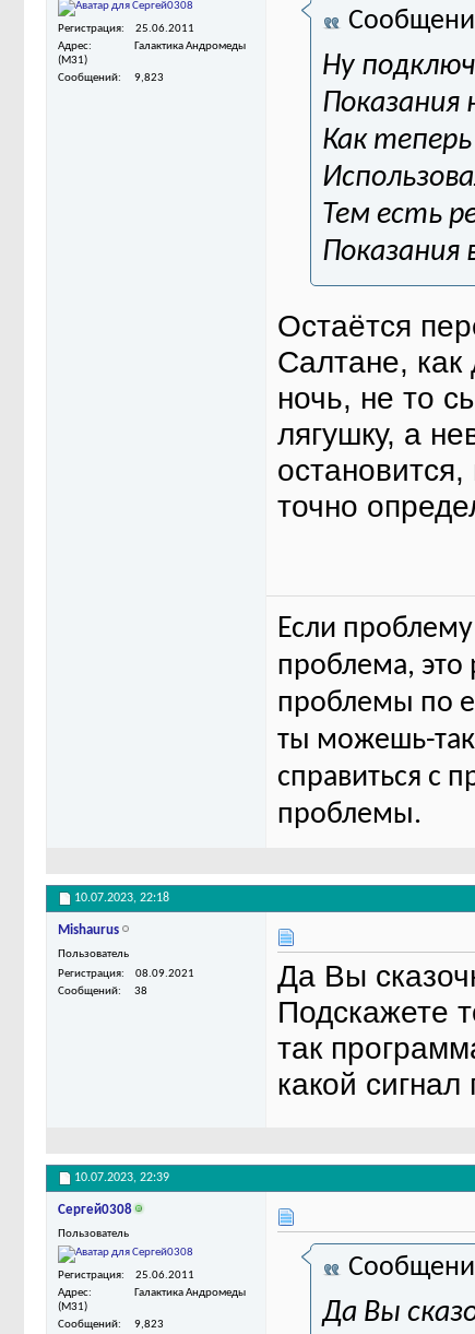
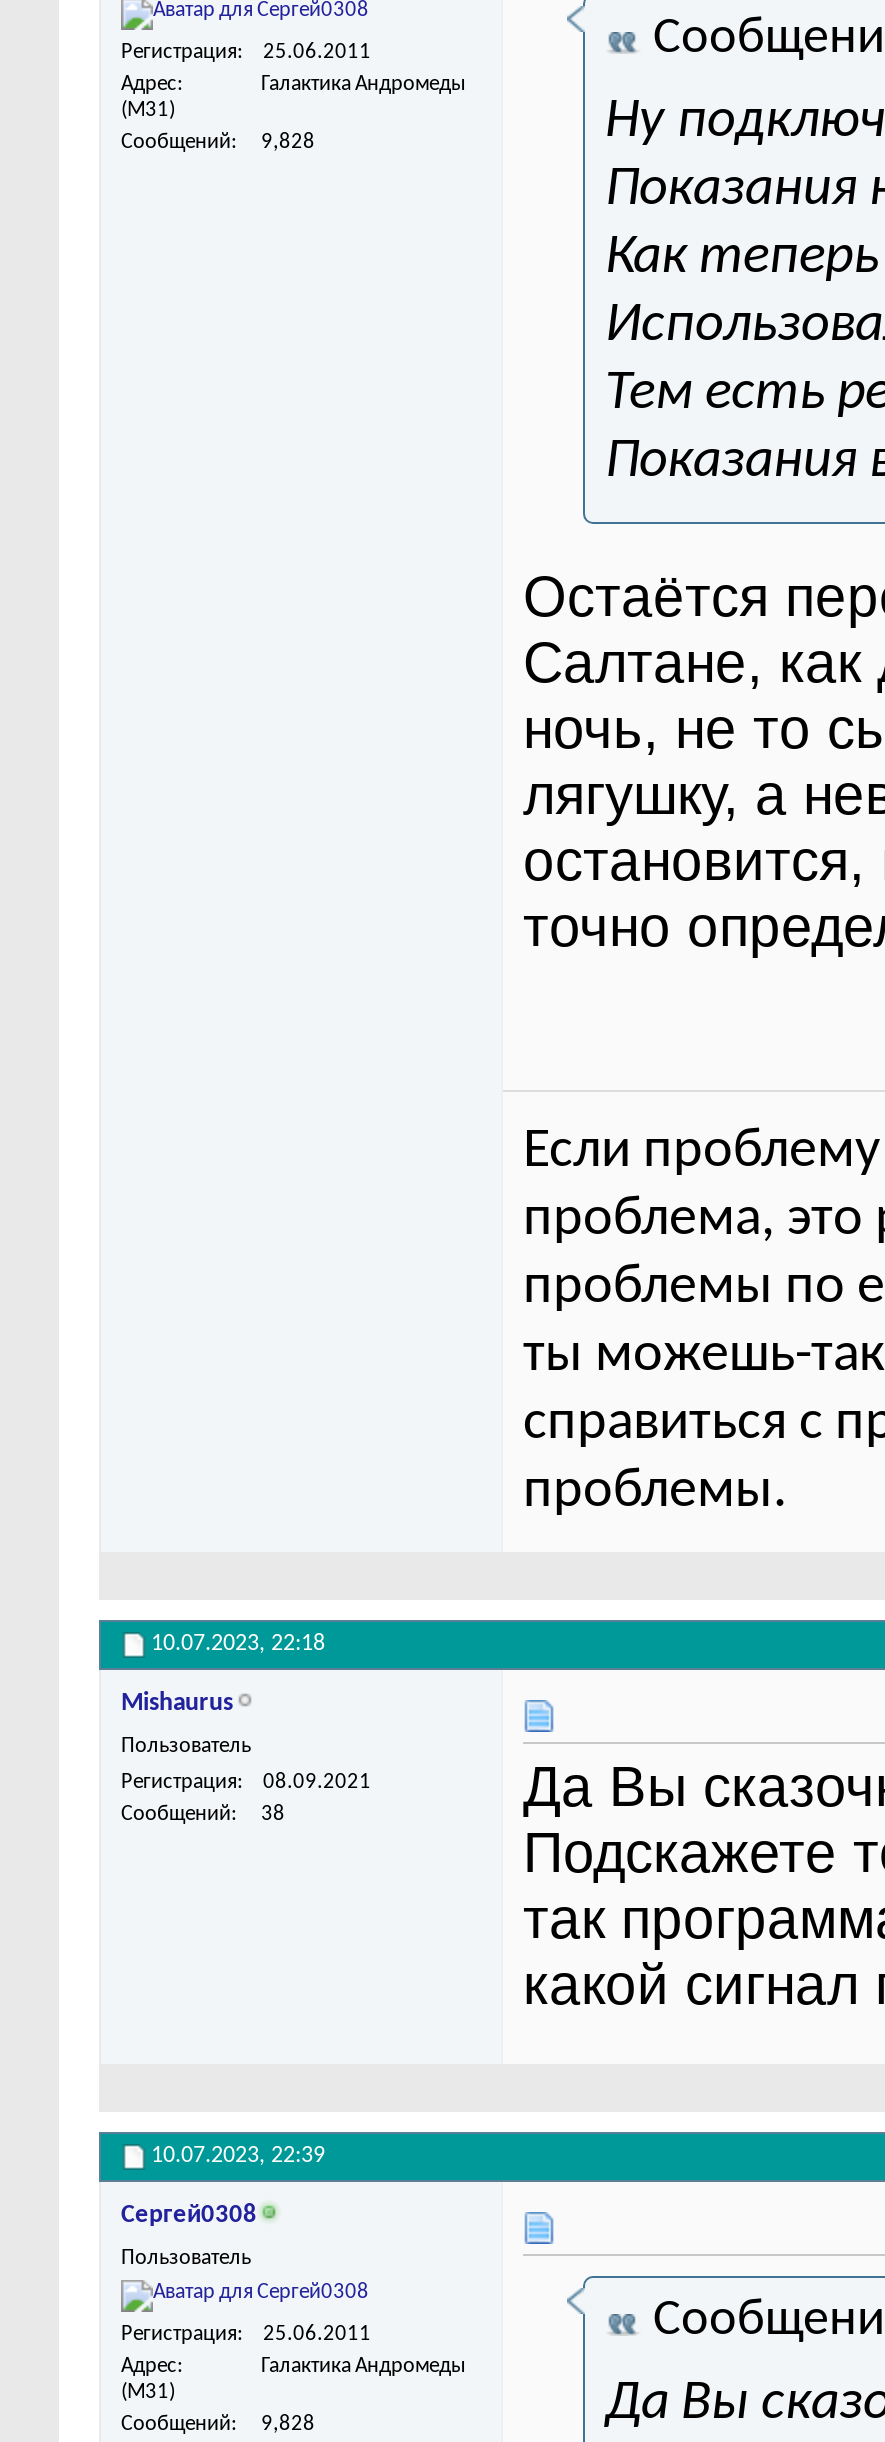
- Сообщений 9,823
+ Сообщений 9,828

- Сообщений 9,823
+ Сообщений 9,828
